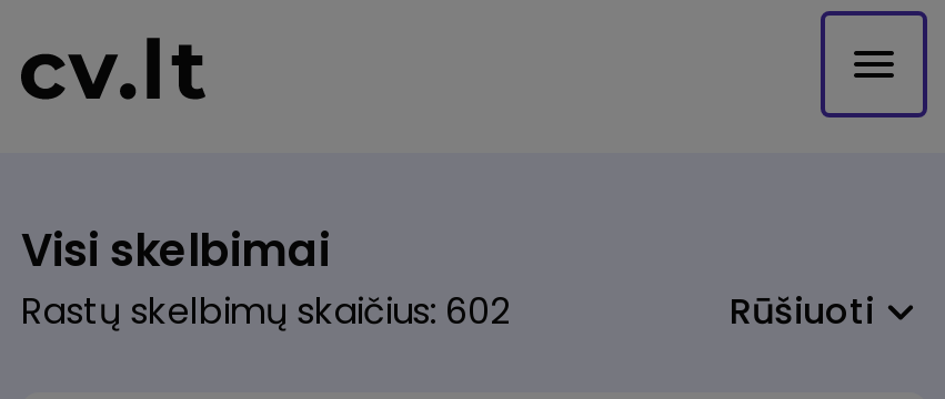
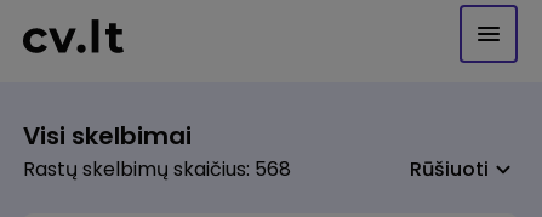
- Rastų skelbimų skaičius: 602
+ Rastų skelbimų skaičius: 568
